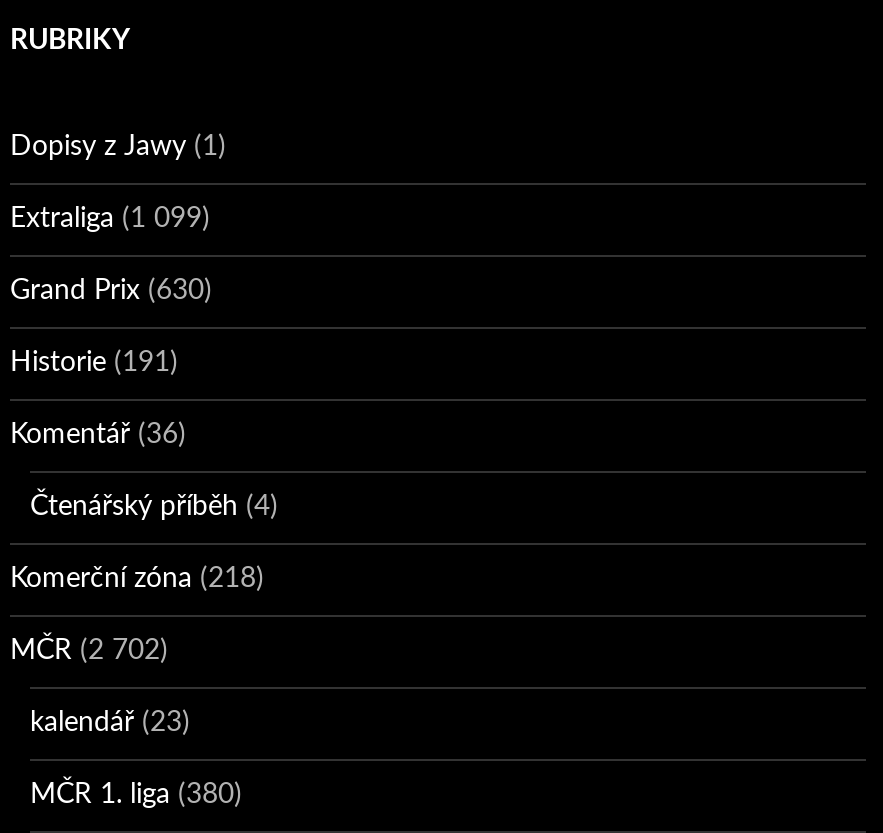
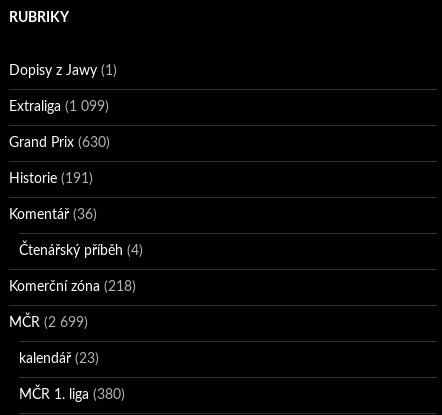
- MČR (2 702)
+ MČR (2 699)
